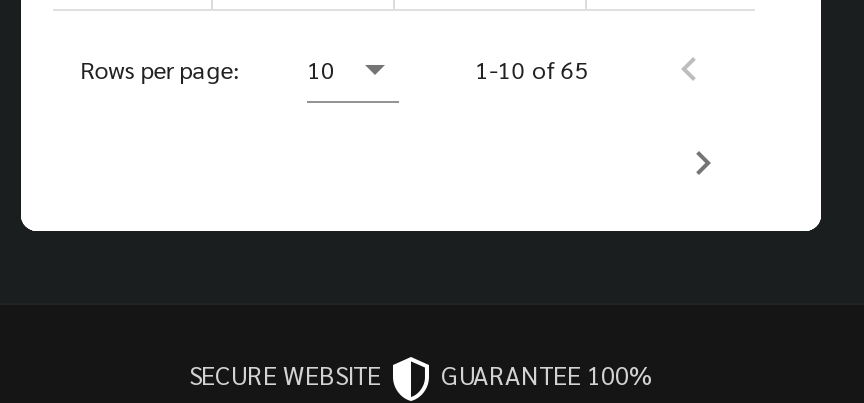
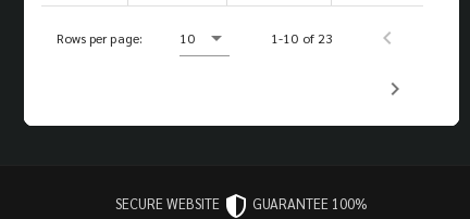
- 1-10 of 65
+ 1-10 of 23
